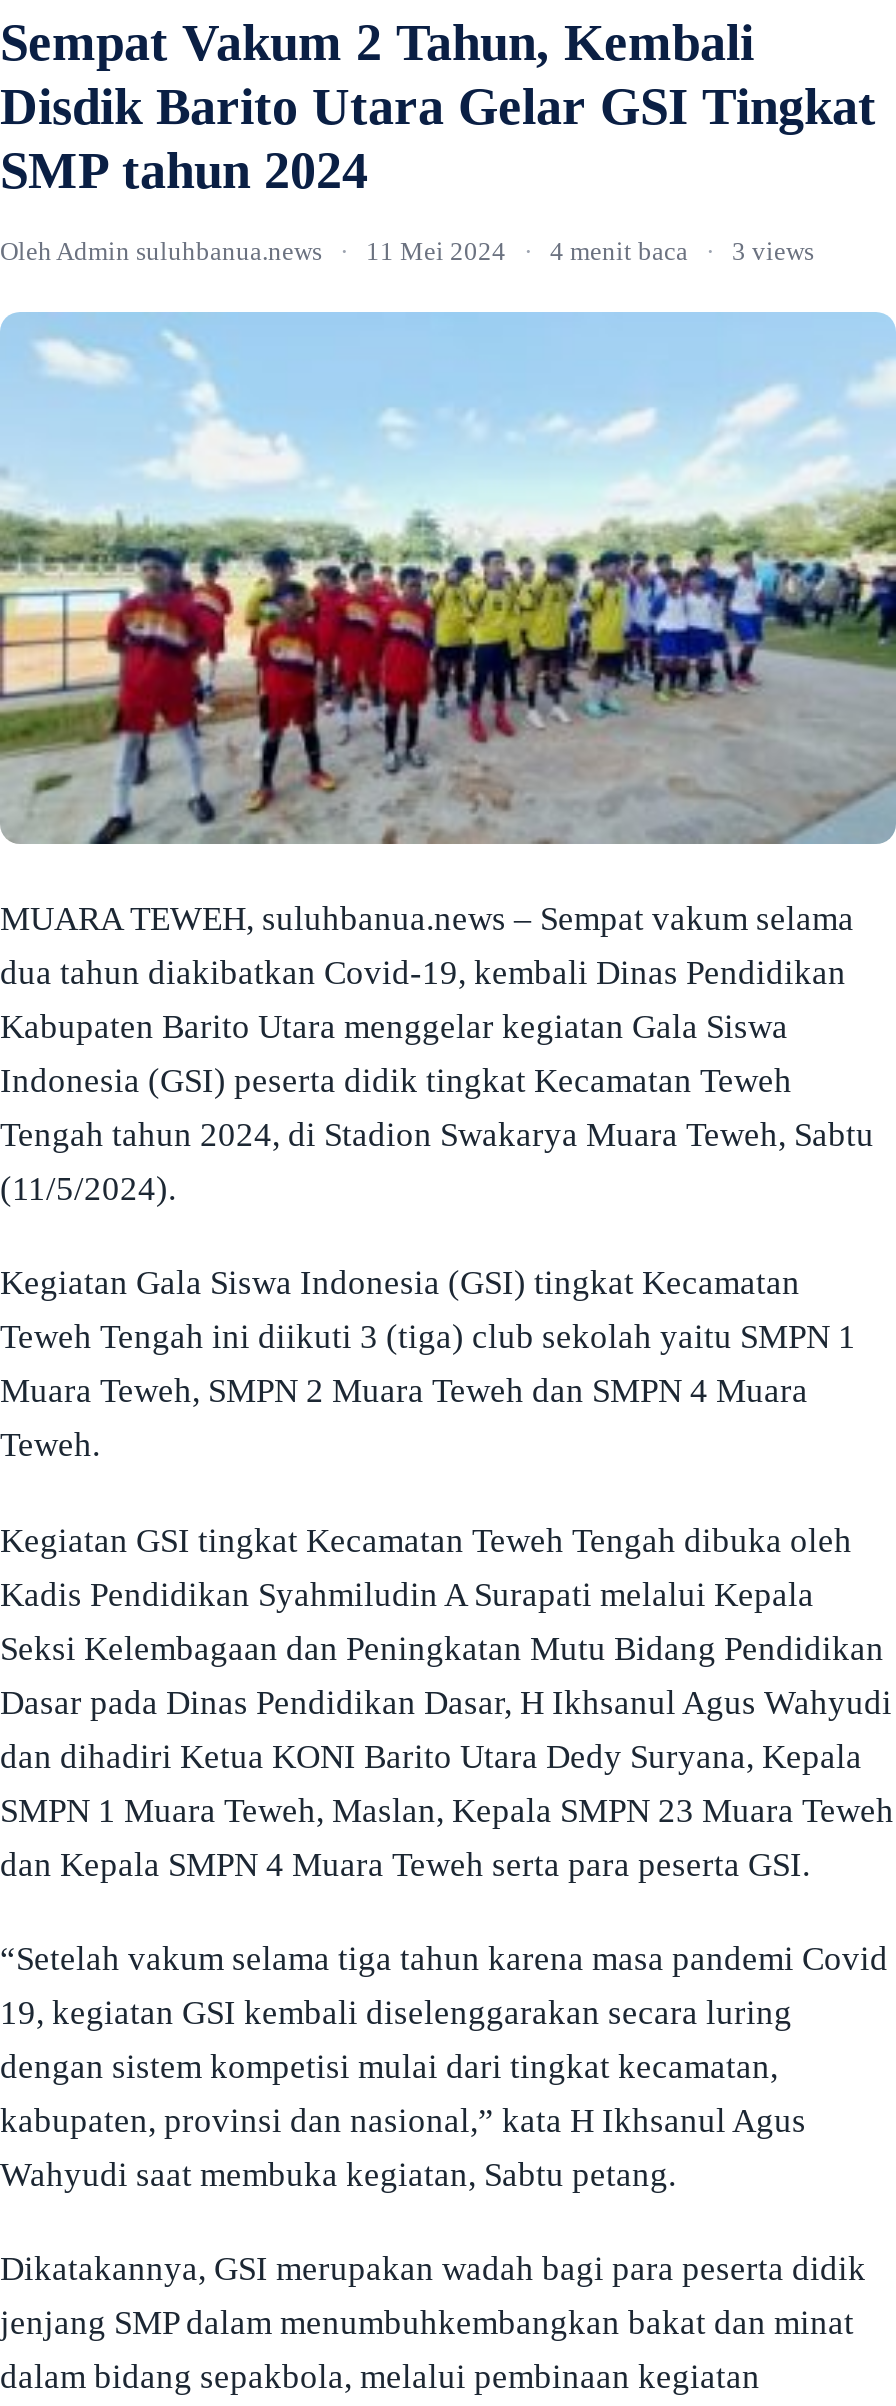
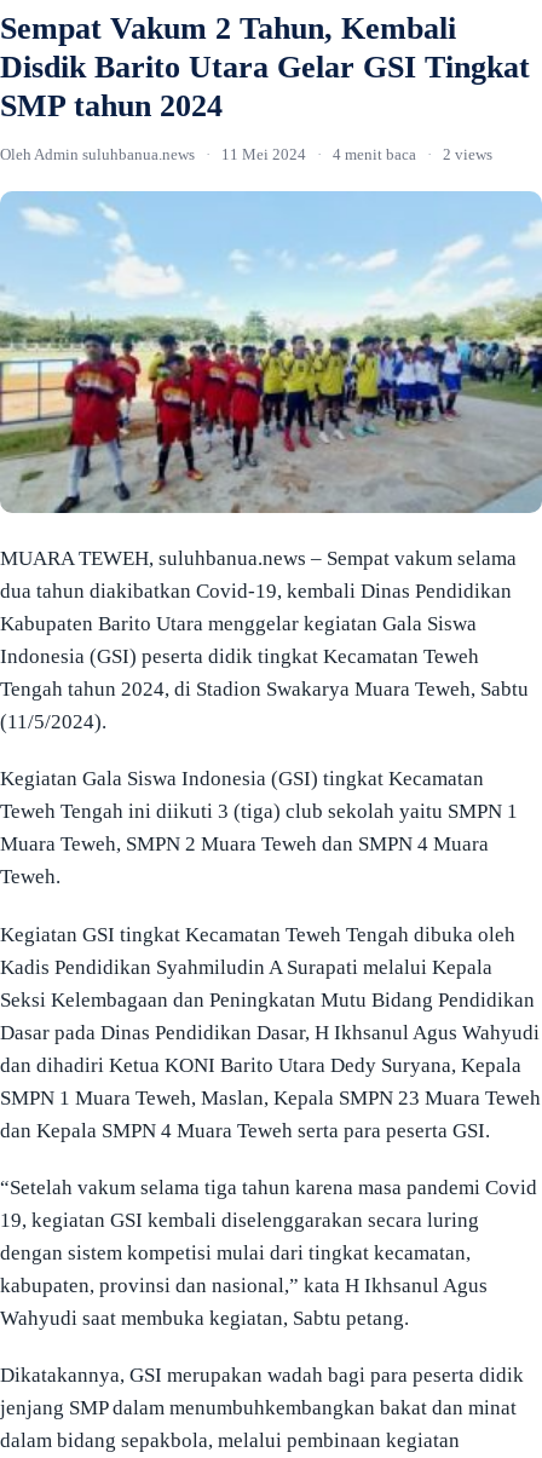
- Oleh Admin suluhbanua.news · 11 Mei 2024 · 4 menit baca · 3 views
+ Oleh Admin suluhbanua.news · 11 Mei 2024 · 4 menit baca · 2 views
